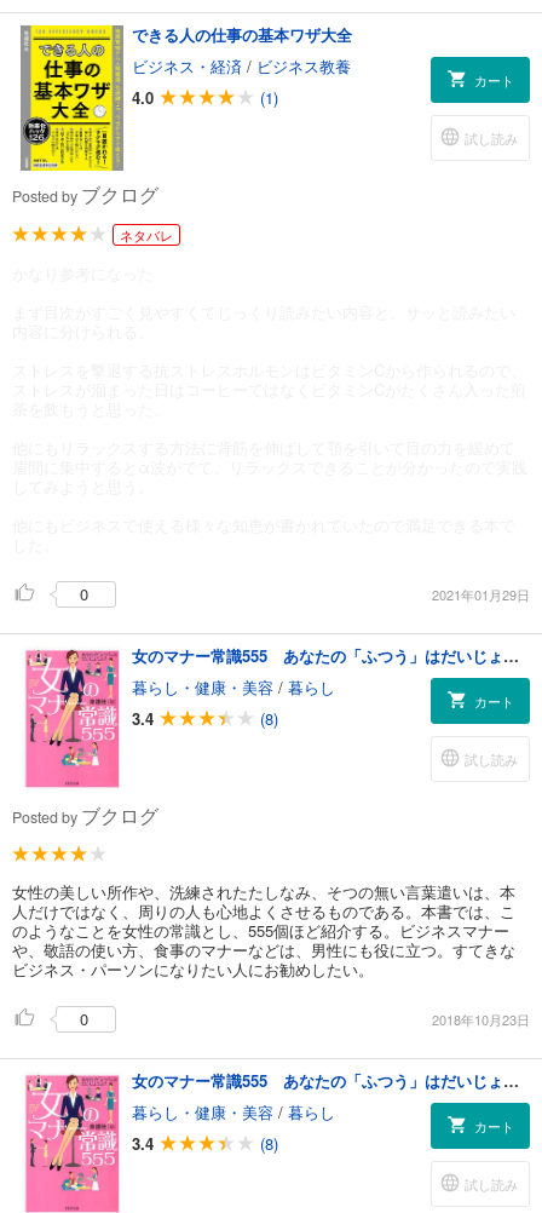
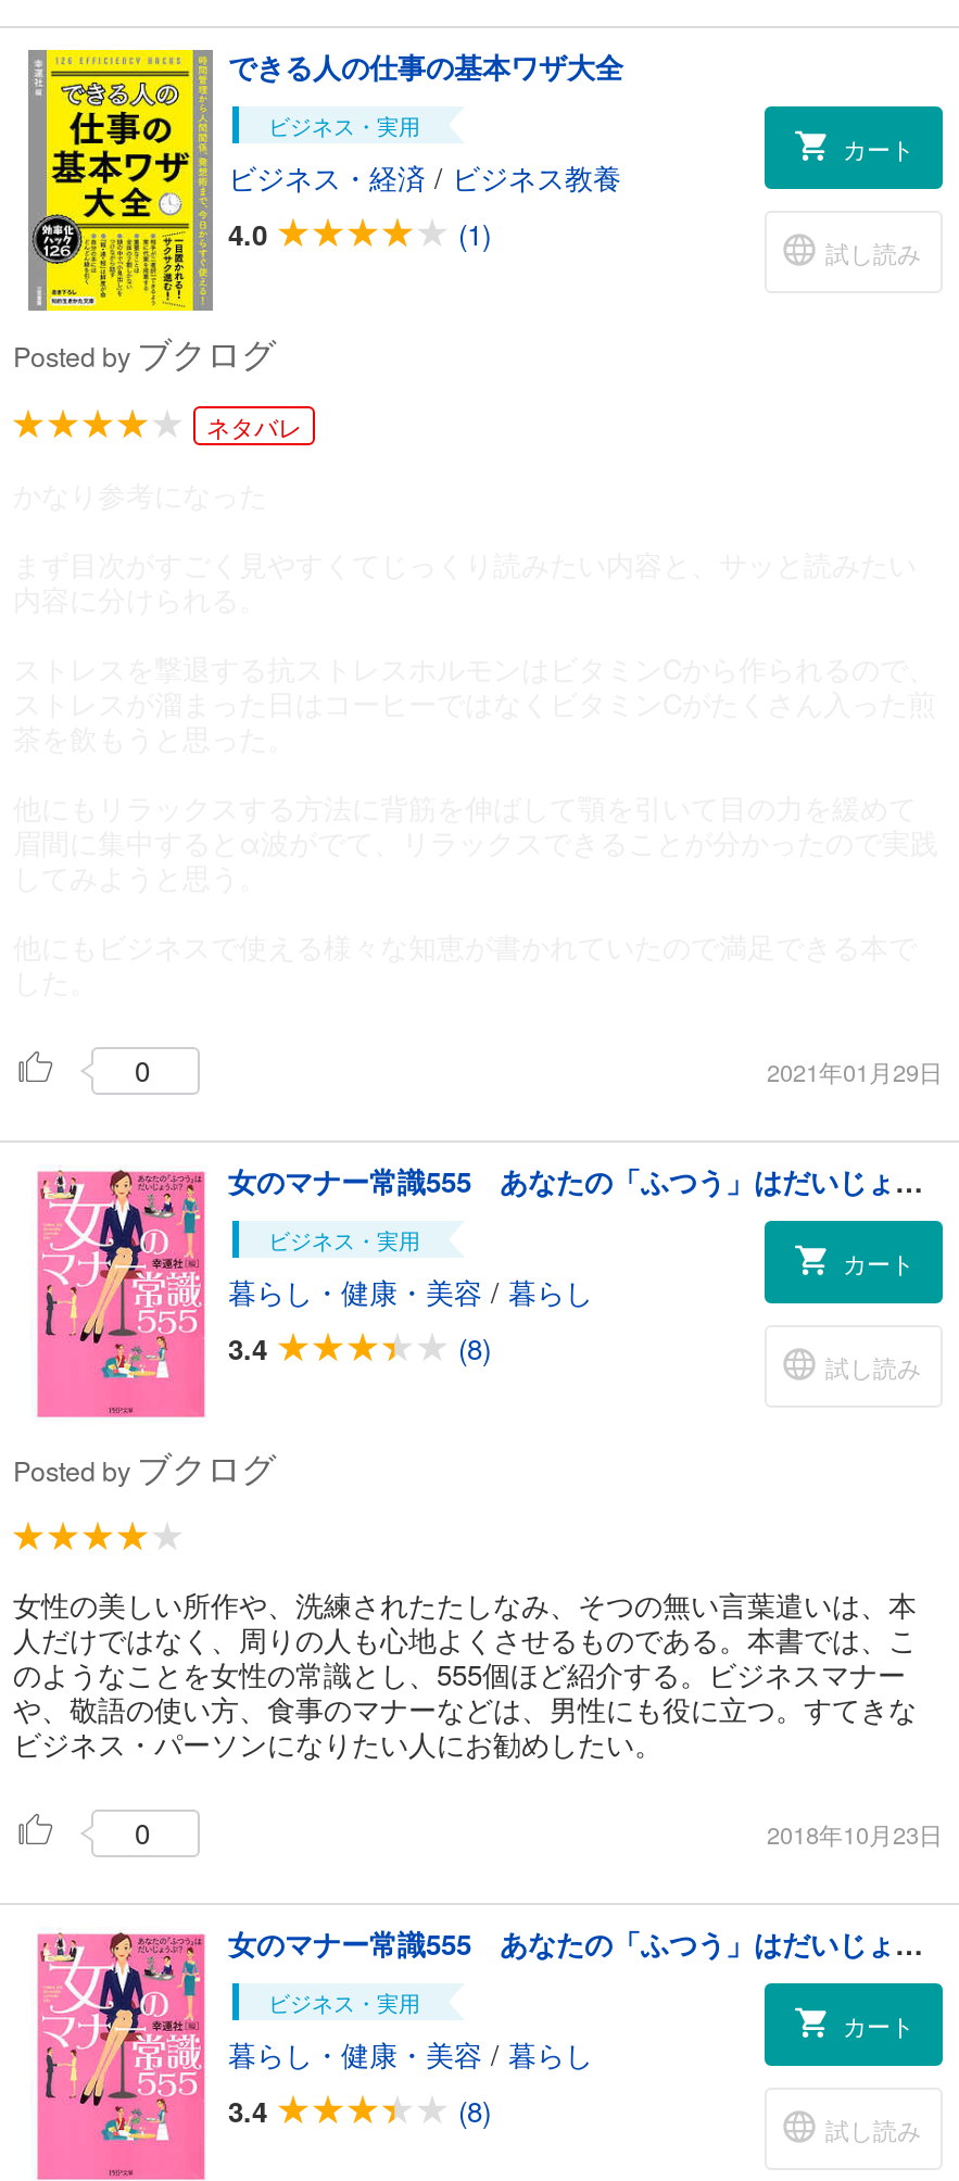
+ ビジネス・実用

moved down: ビジネス・経済/ビジネス教養 | 4.0 | (1)

+ ビジネス・実用

moved down: 暮らし・健康・美容/暮らし | 3.4 | (8)

+ ビジネス・実用

moved down: 暮らし・健康・美容/暮らし | 3.4 | (8)
